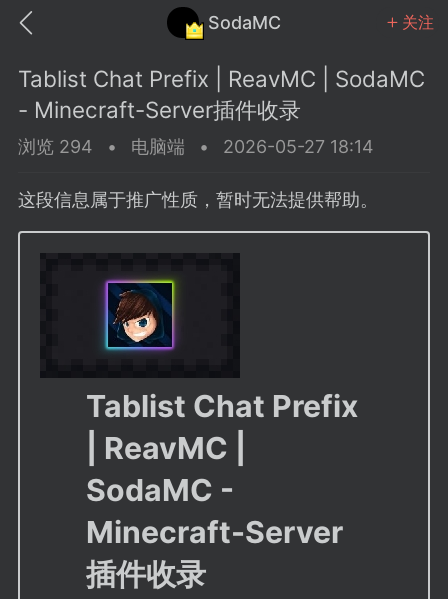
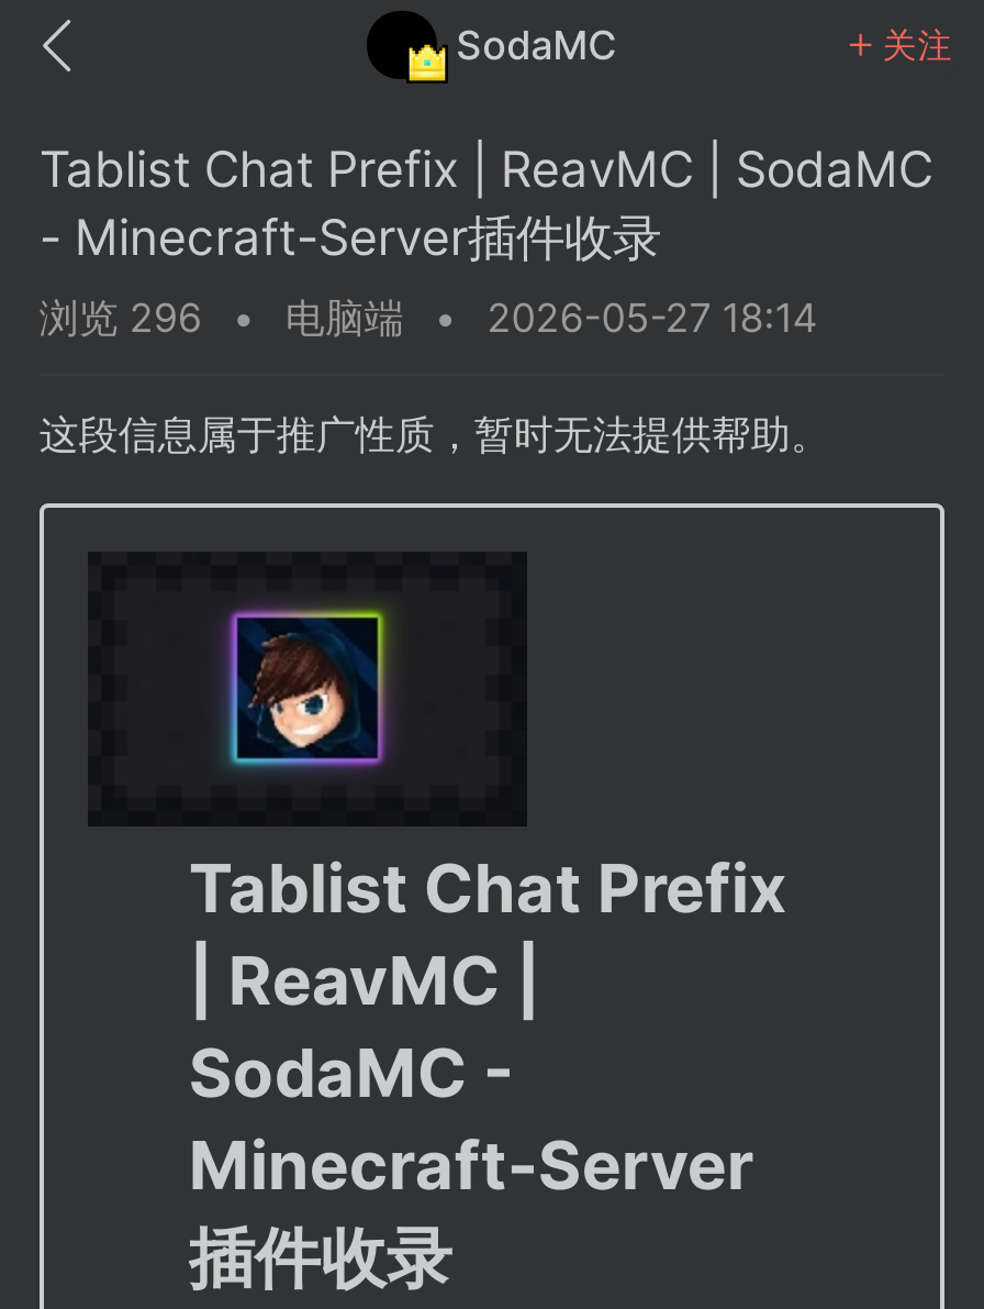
- 浏览 294
+ 浏览 296
